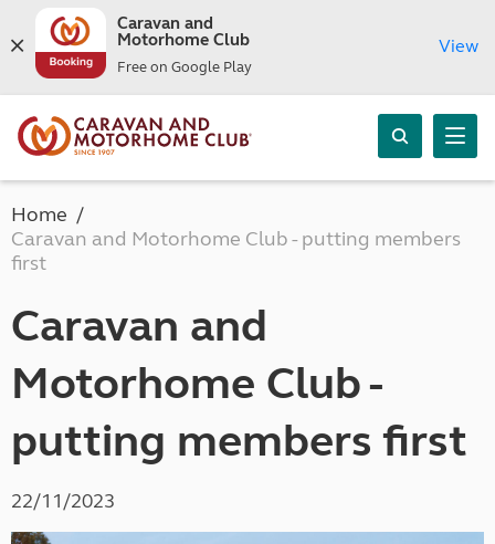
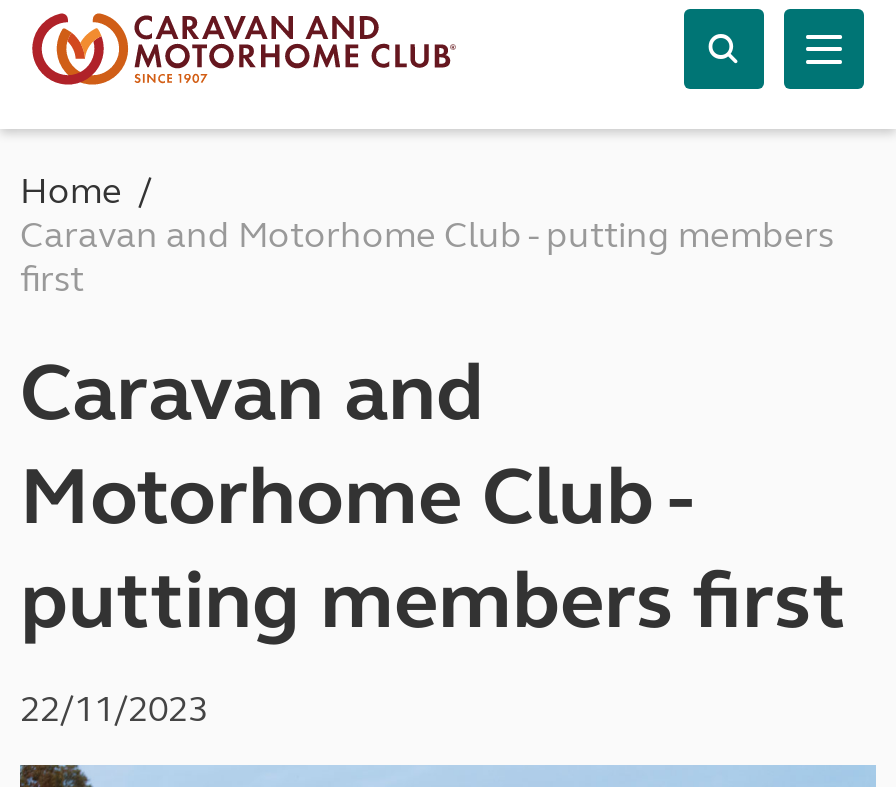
- [image]
- Caravan and
- Motorhome Club
- Free on Google Play

- View
